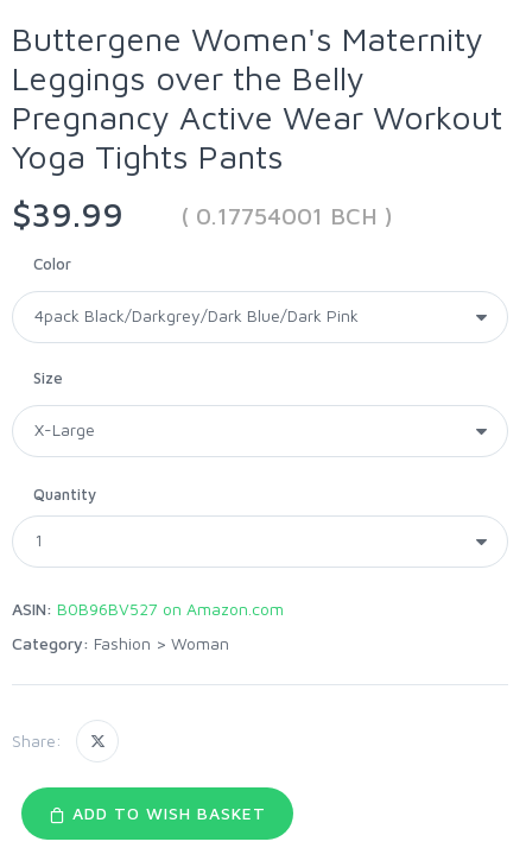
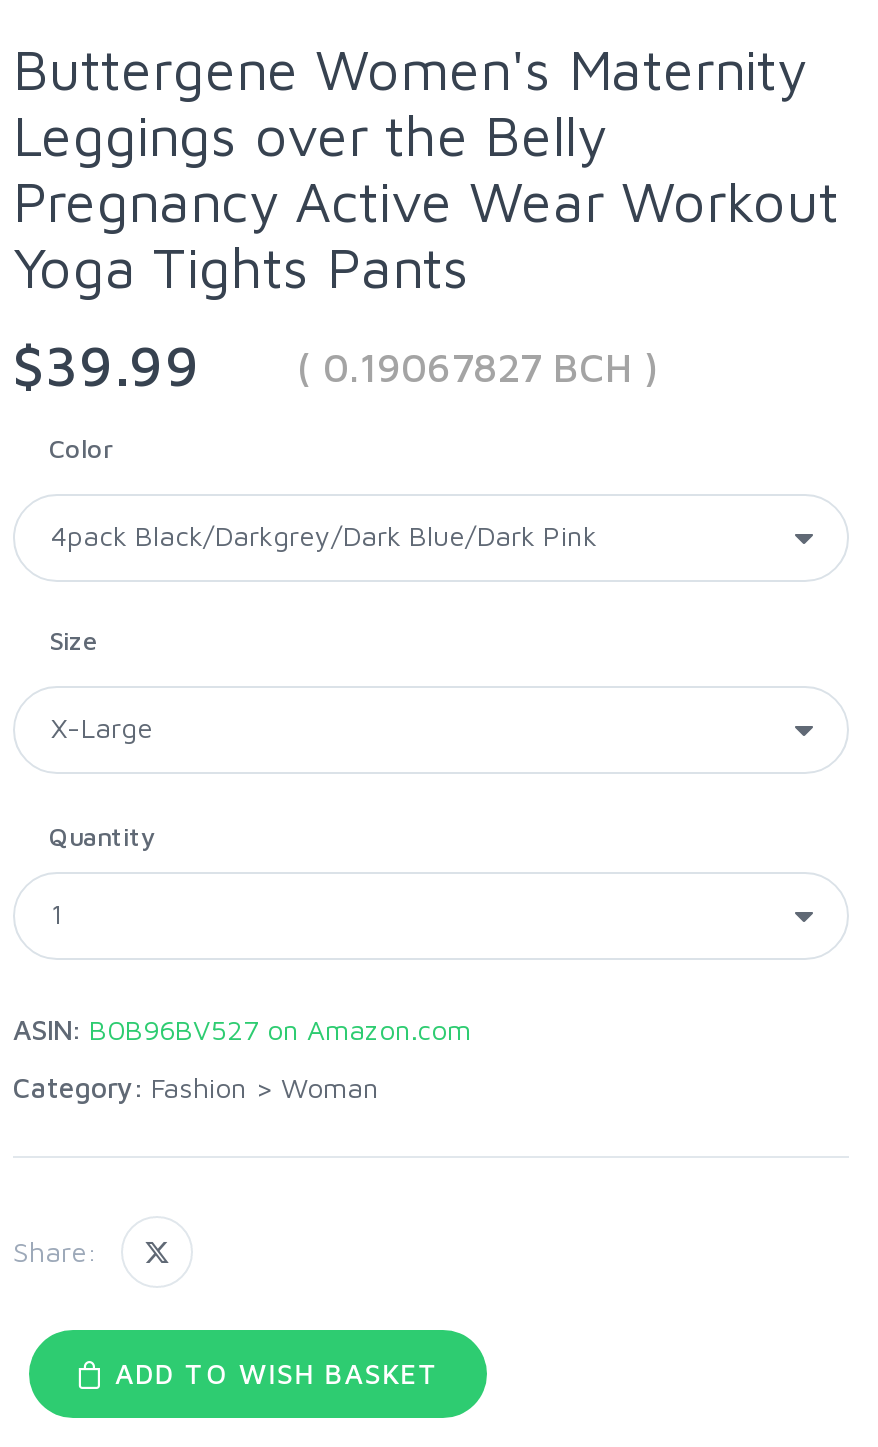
- ( 0.17754001 BCH )
+ ( 0.19067827 BCH )
